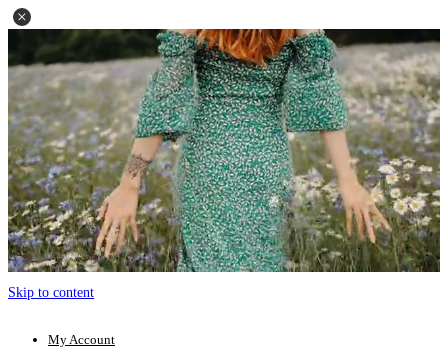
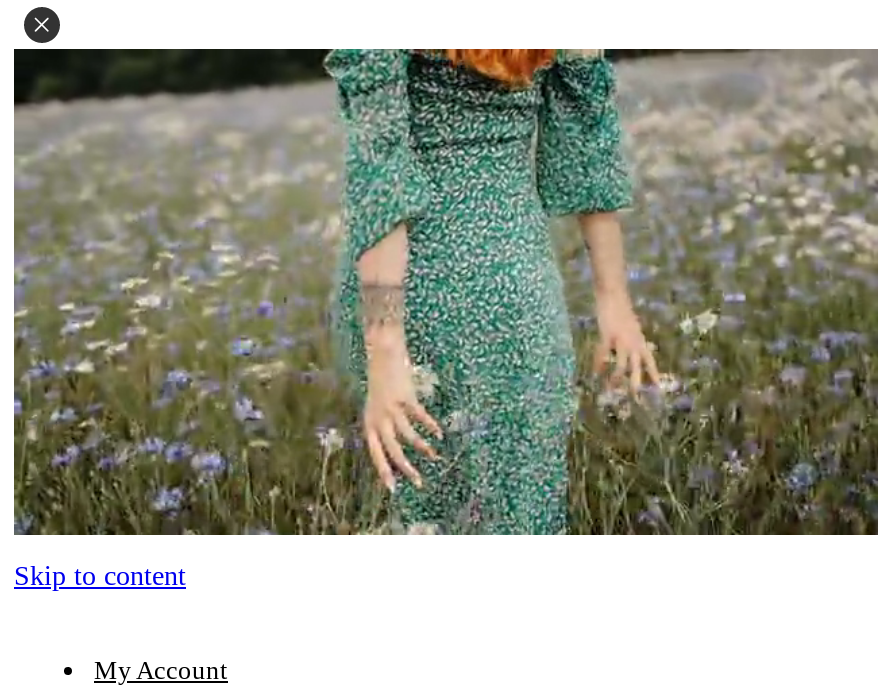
- [image]
+ [image]
